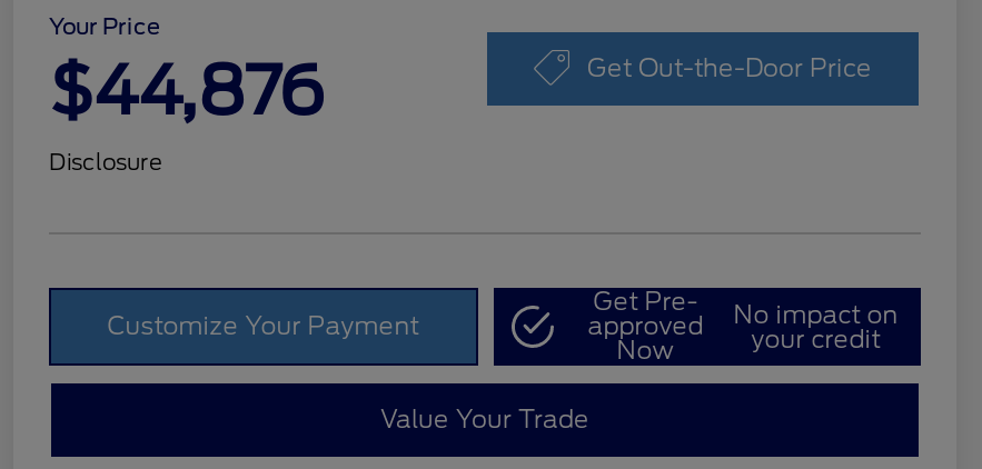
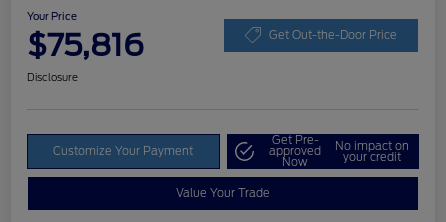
- $44,876
+ $75,816
